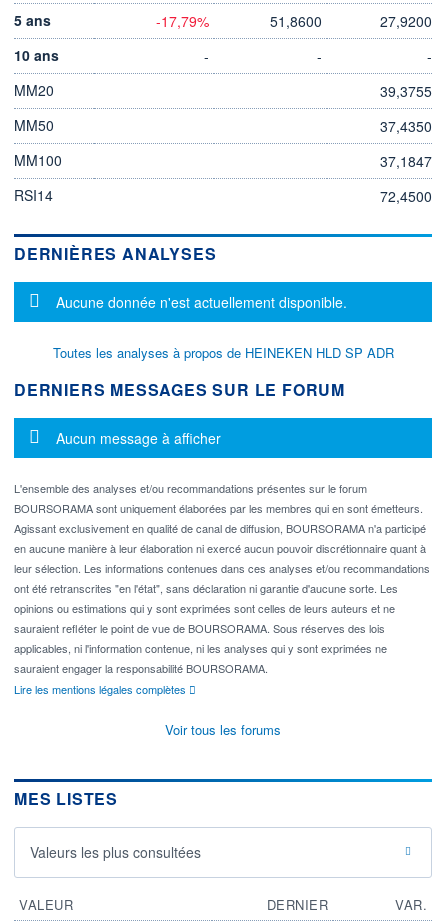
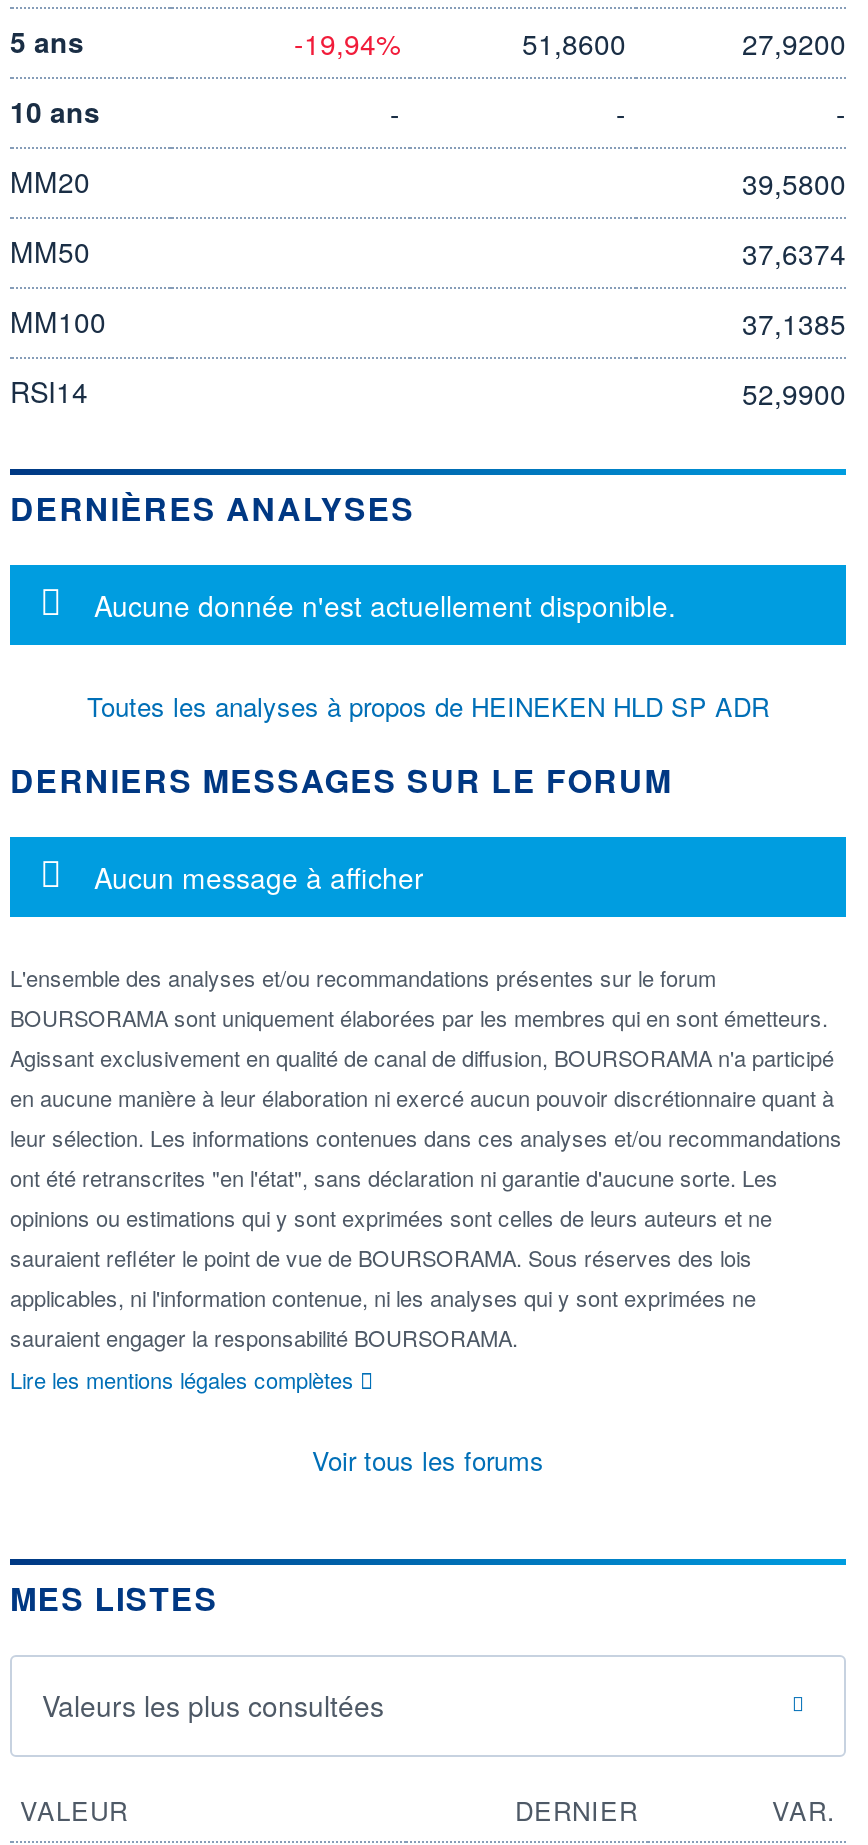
- -17,79%
+ -19,94%

- 39,3755
+ 39,5800

- 37,4350
+ 37,6374

- 37,1847
+ 37,1385

- 72,4500
+ 52,9900
